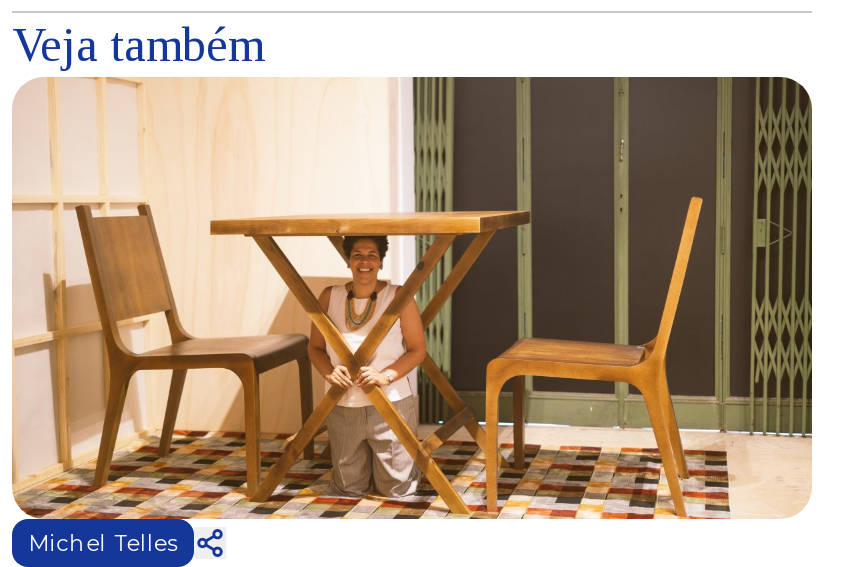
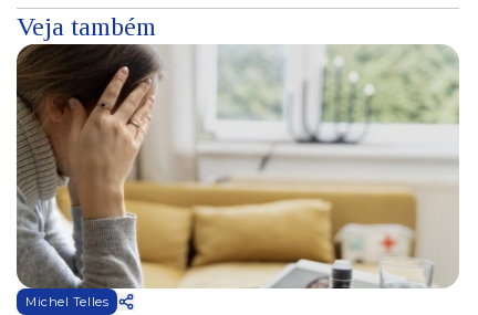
- [image]
+ [image]
